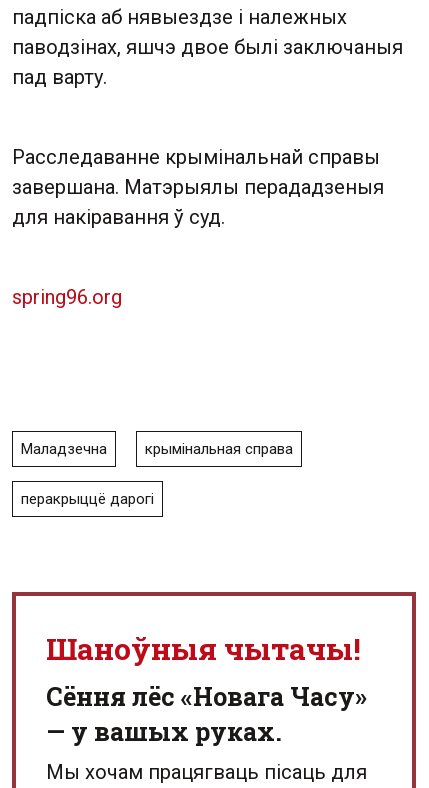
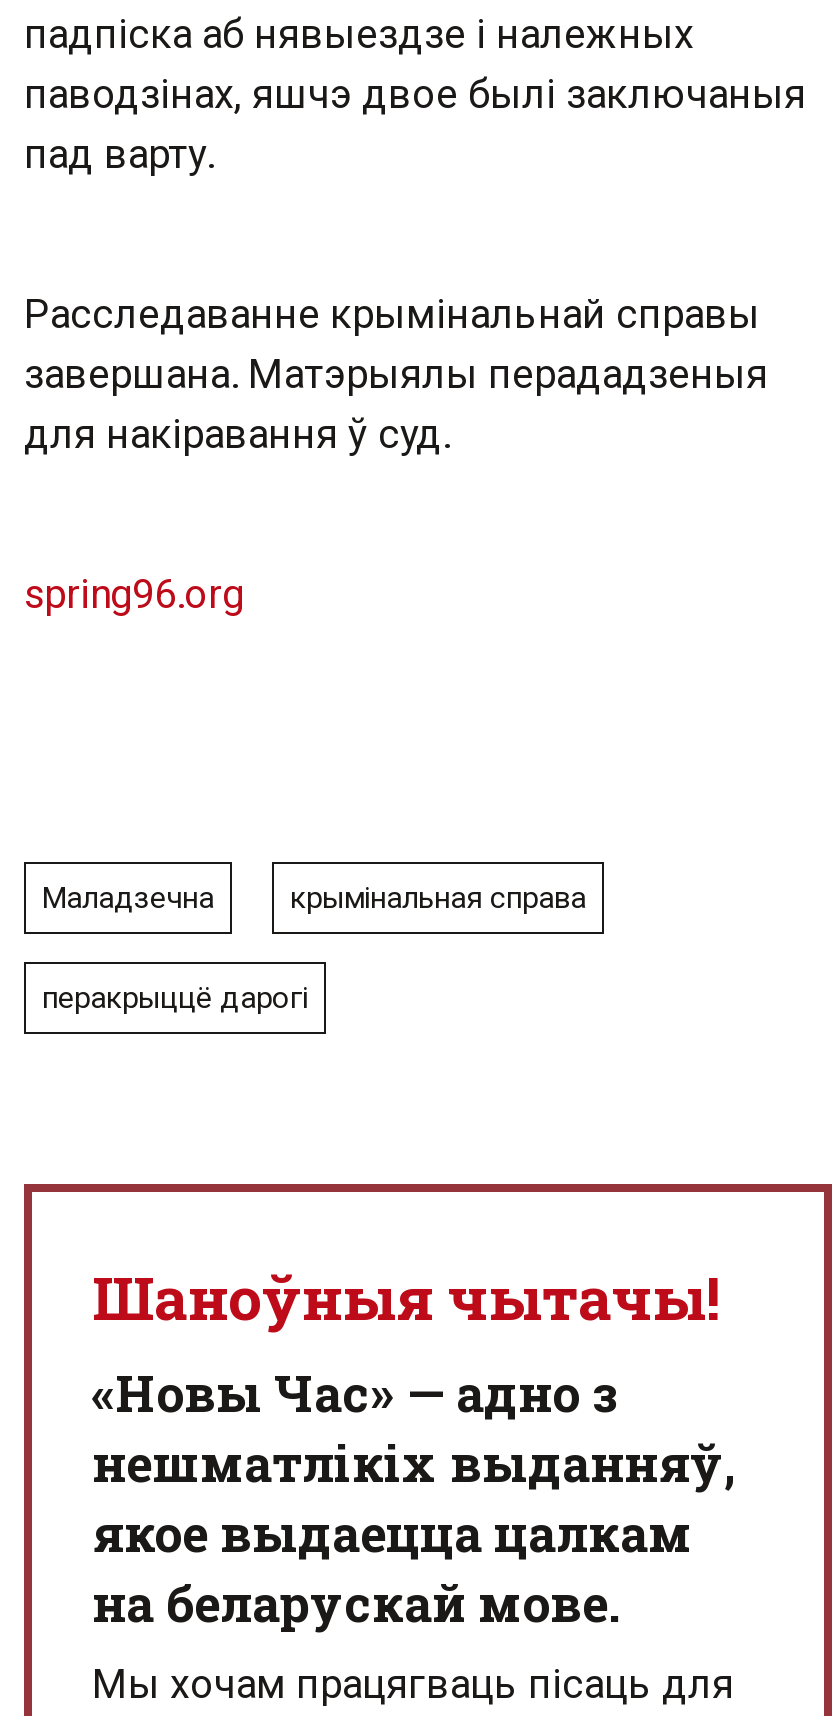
- Сёння лёс «Новага Часу»
- — у вашых руках.
+ «Новы Час» — адно з
+ нешматлікіх выданняў,
+ якое выдаецца цалкам
+ на беларускай мове.
